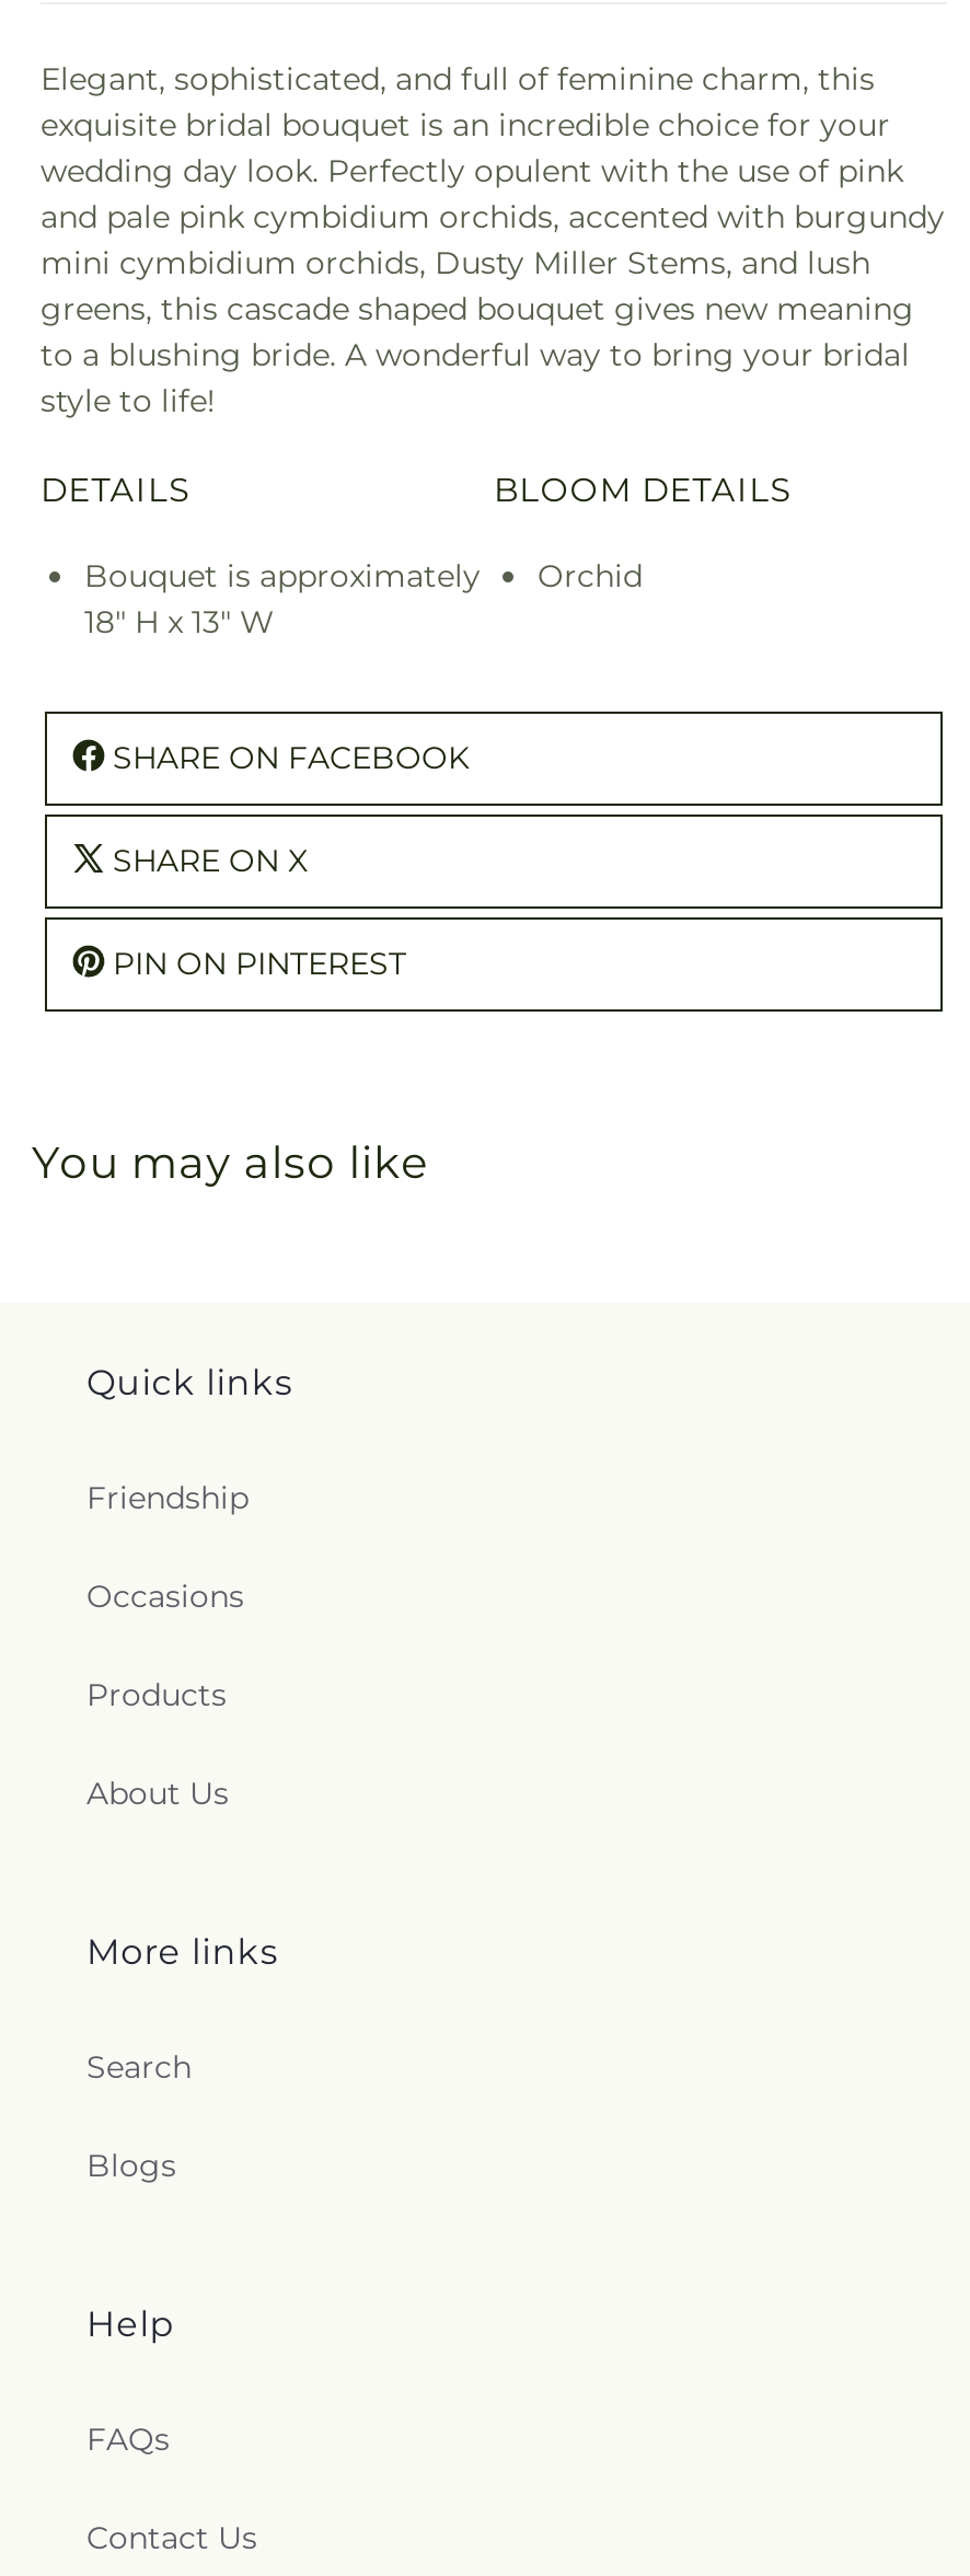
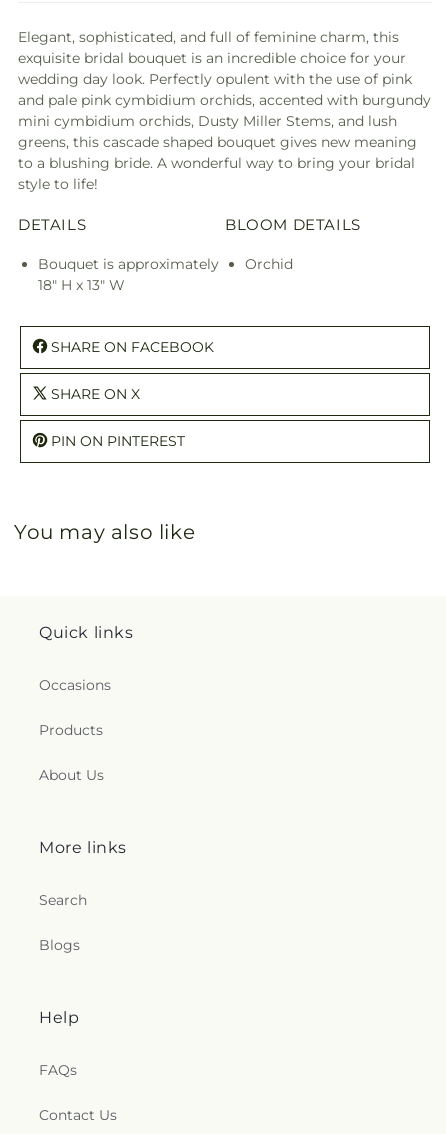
- Friendship
